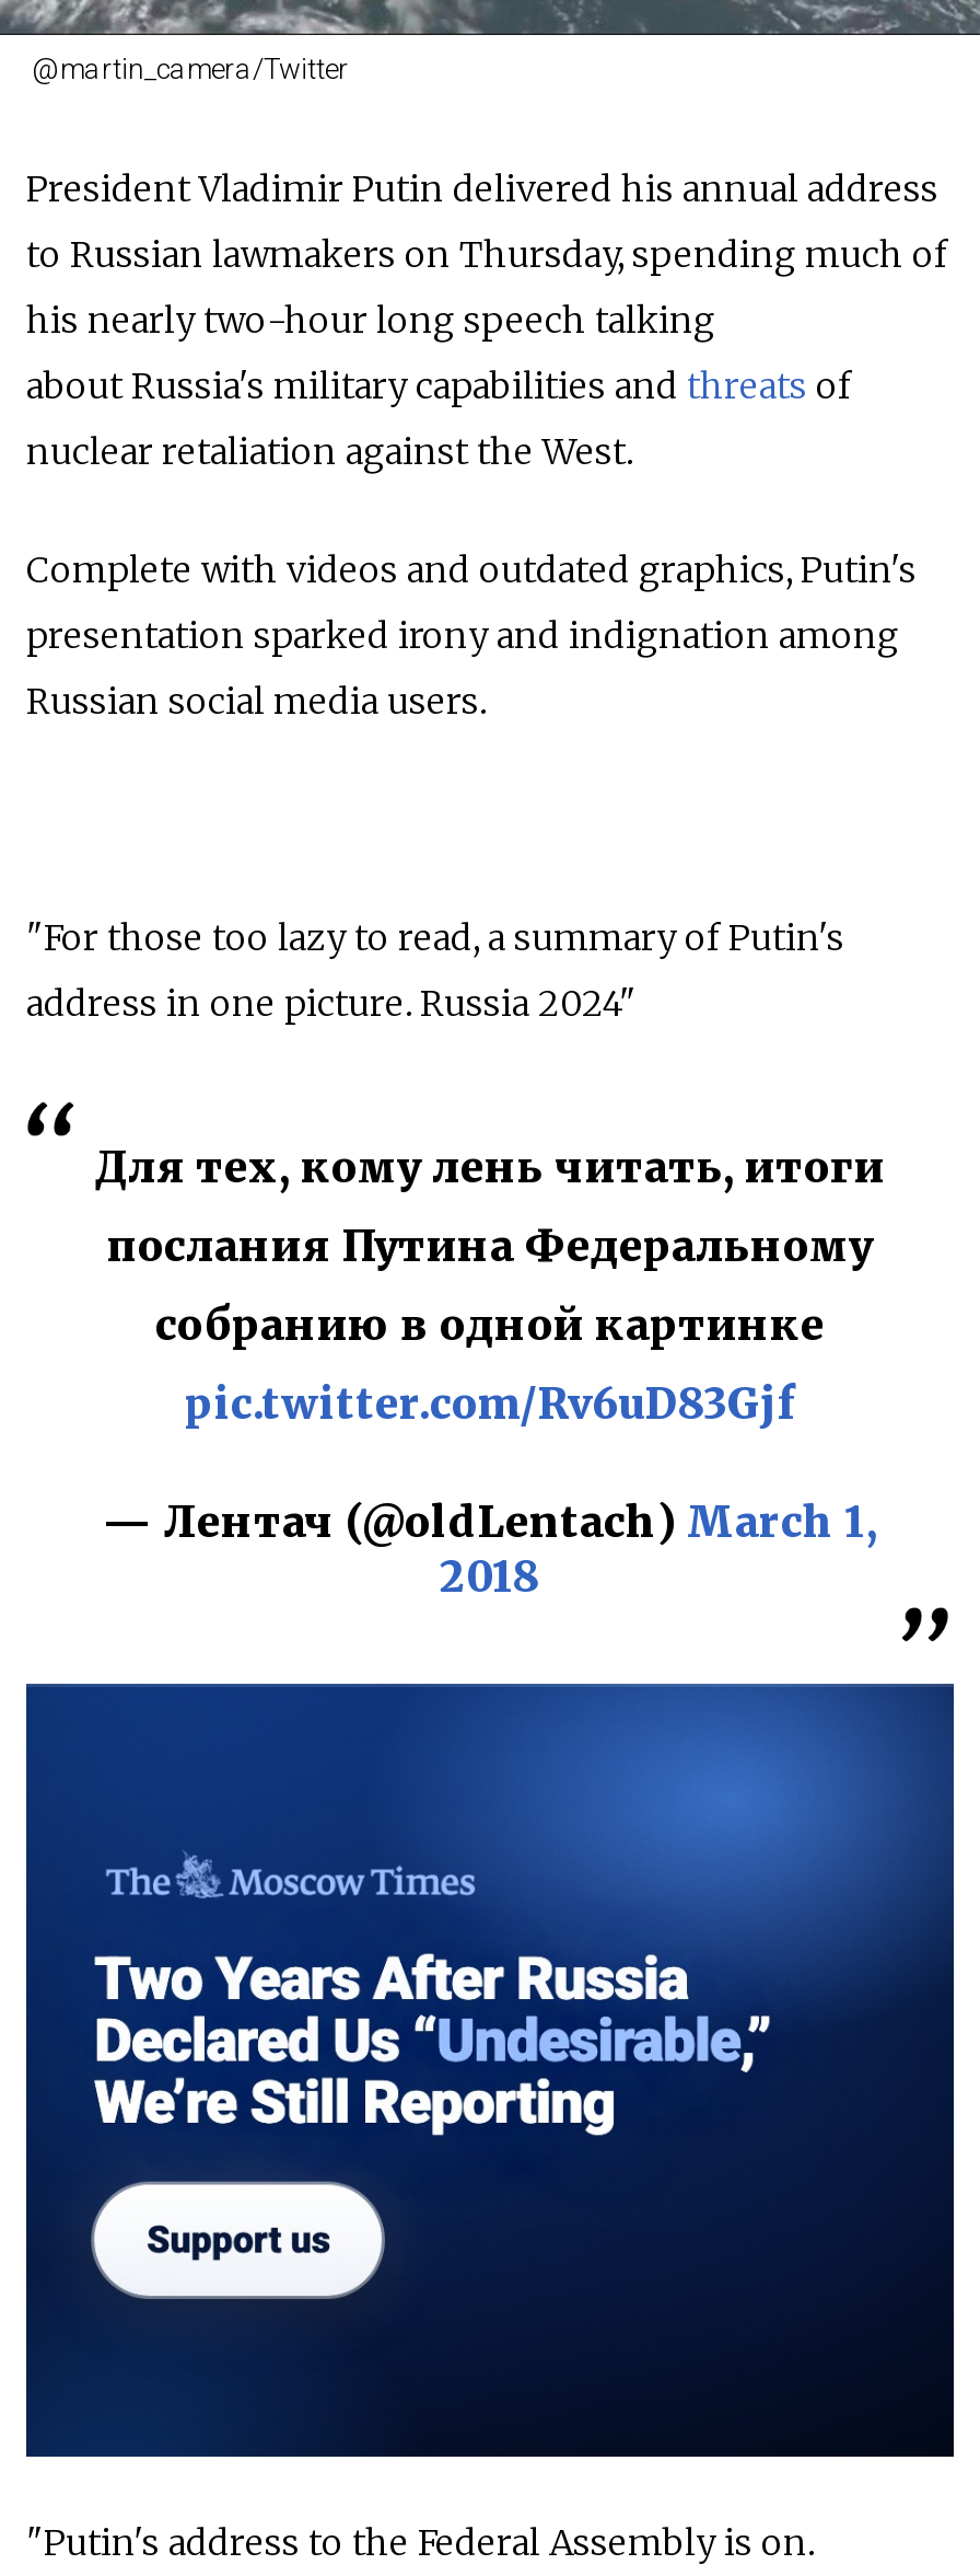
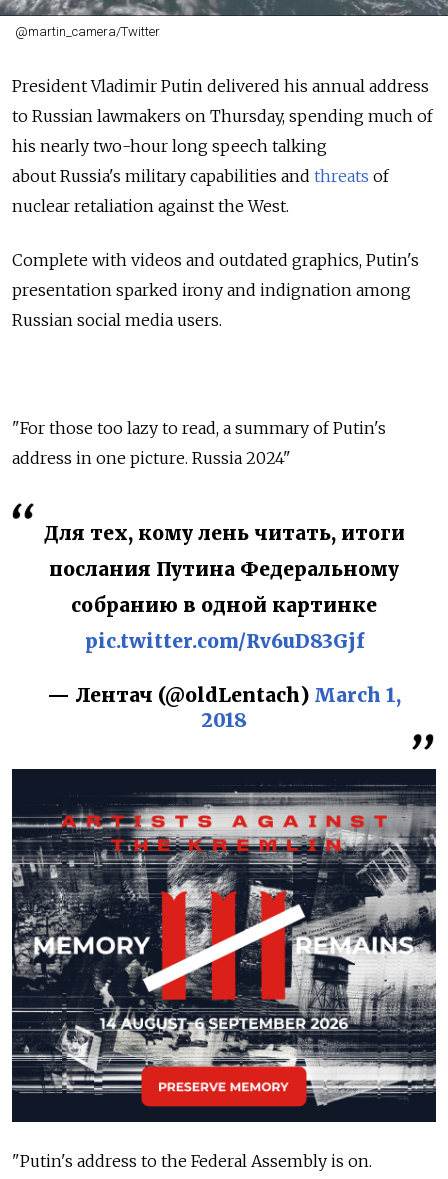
- [image]
+ [image]
